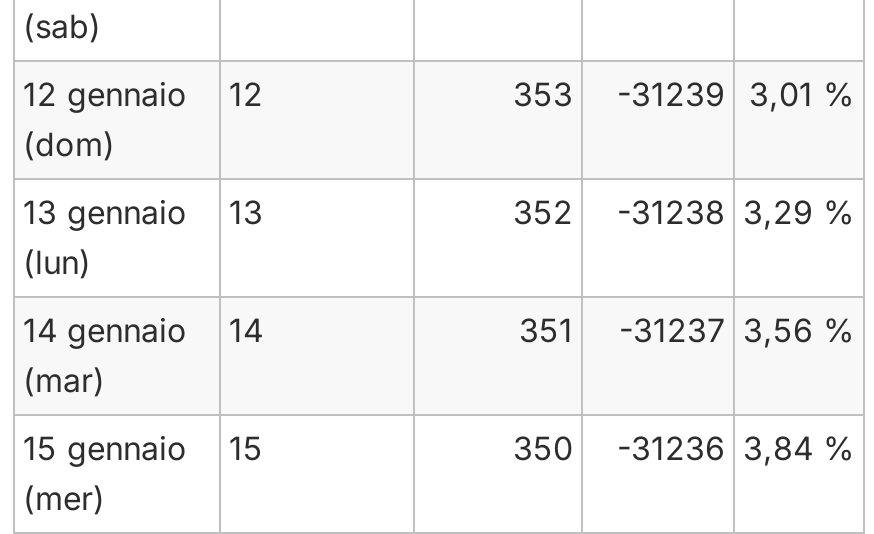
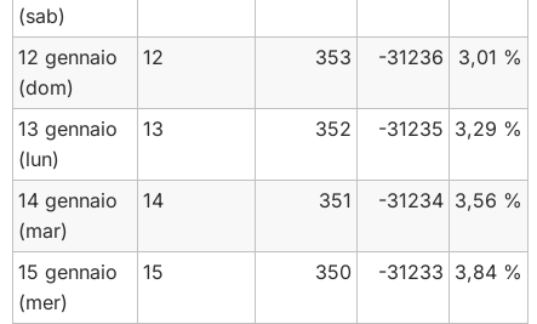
- 353 -31239 3,01 %
+ 353 -31236 3,01 %

- 352 -31238 3,29 %
+ 352 -31235 3,29 %

- 351 -31237 3,56 %
+ 351 -31234 3,56 %

- 350 -31236 3,84 %
+ 350 -31233 3,84 %
